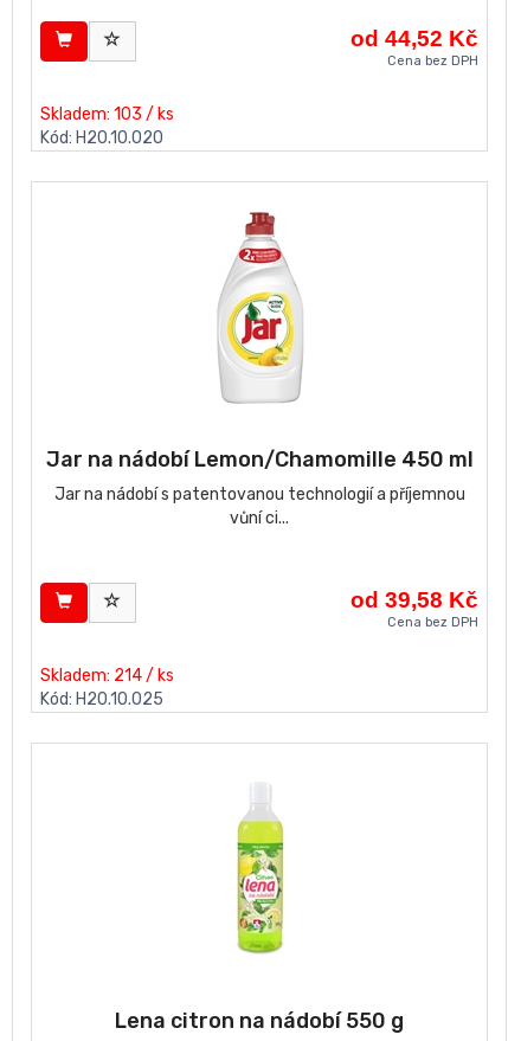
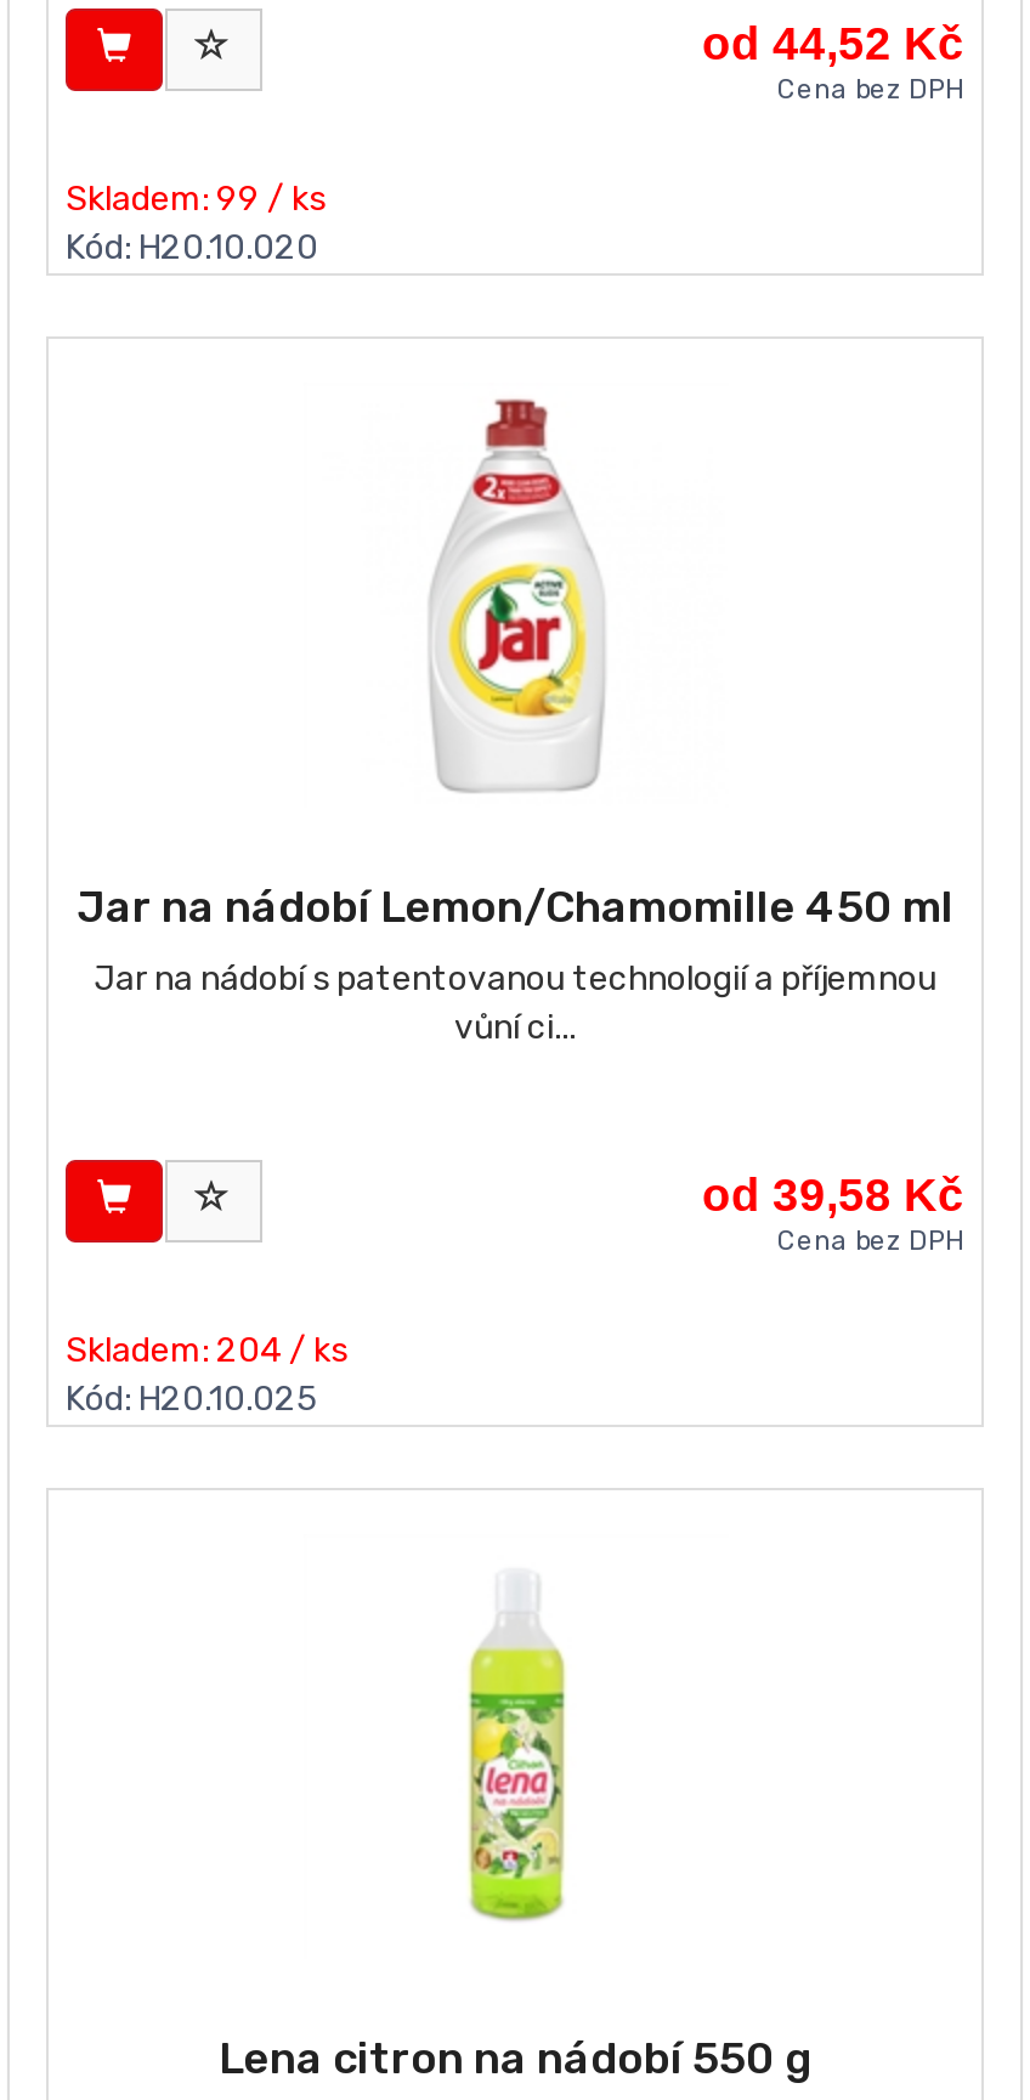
- Skladem: 103 / ks
+ Skladem: 99 / ks

- Skladem: 214 / ks
+ Skladem: 204 / ks
